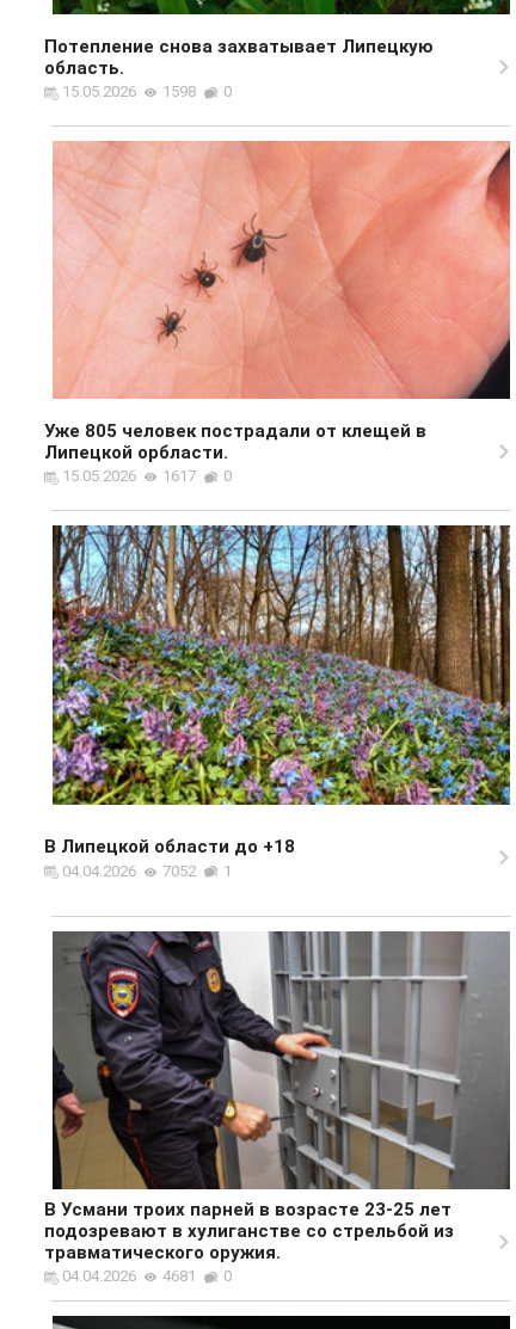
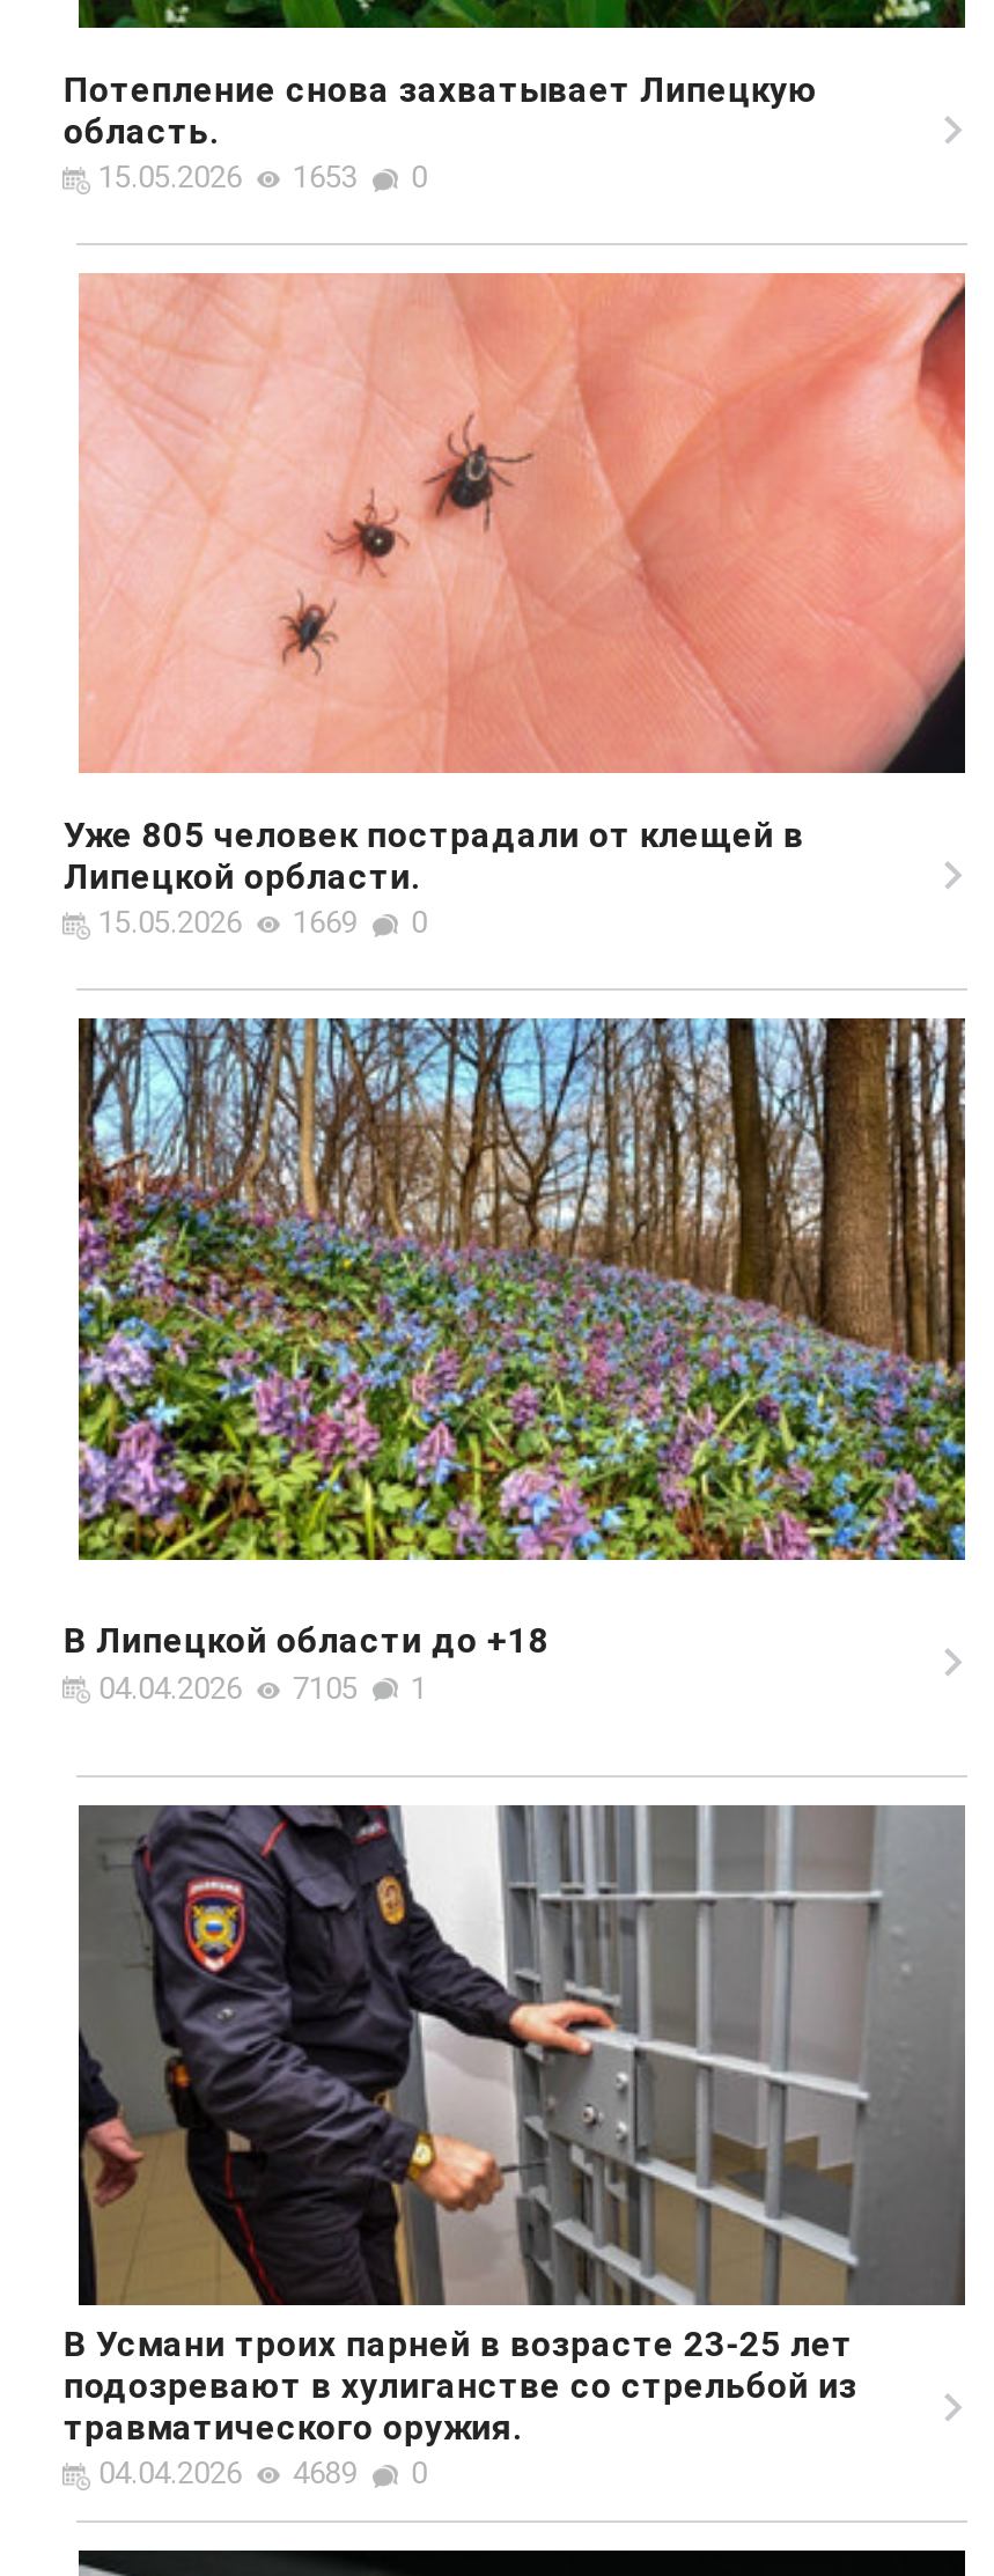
- 15.05.2026 1598 0
+ 15.05.2026 1653 0

- 15.05.2026 1617 0
+ 15.05.2026 1669 0

- 04.04.2026 7052 1
+ 04.04.2026 7105 1

- 04.04.2026 4681 0
+ 04.04.2026 4689 0
